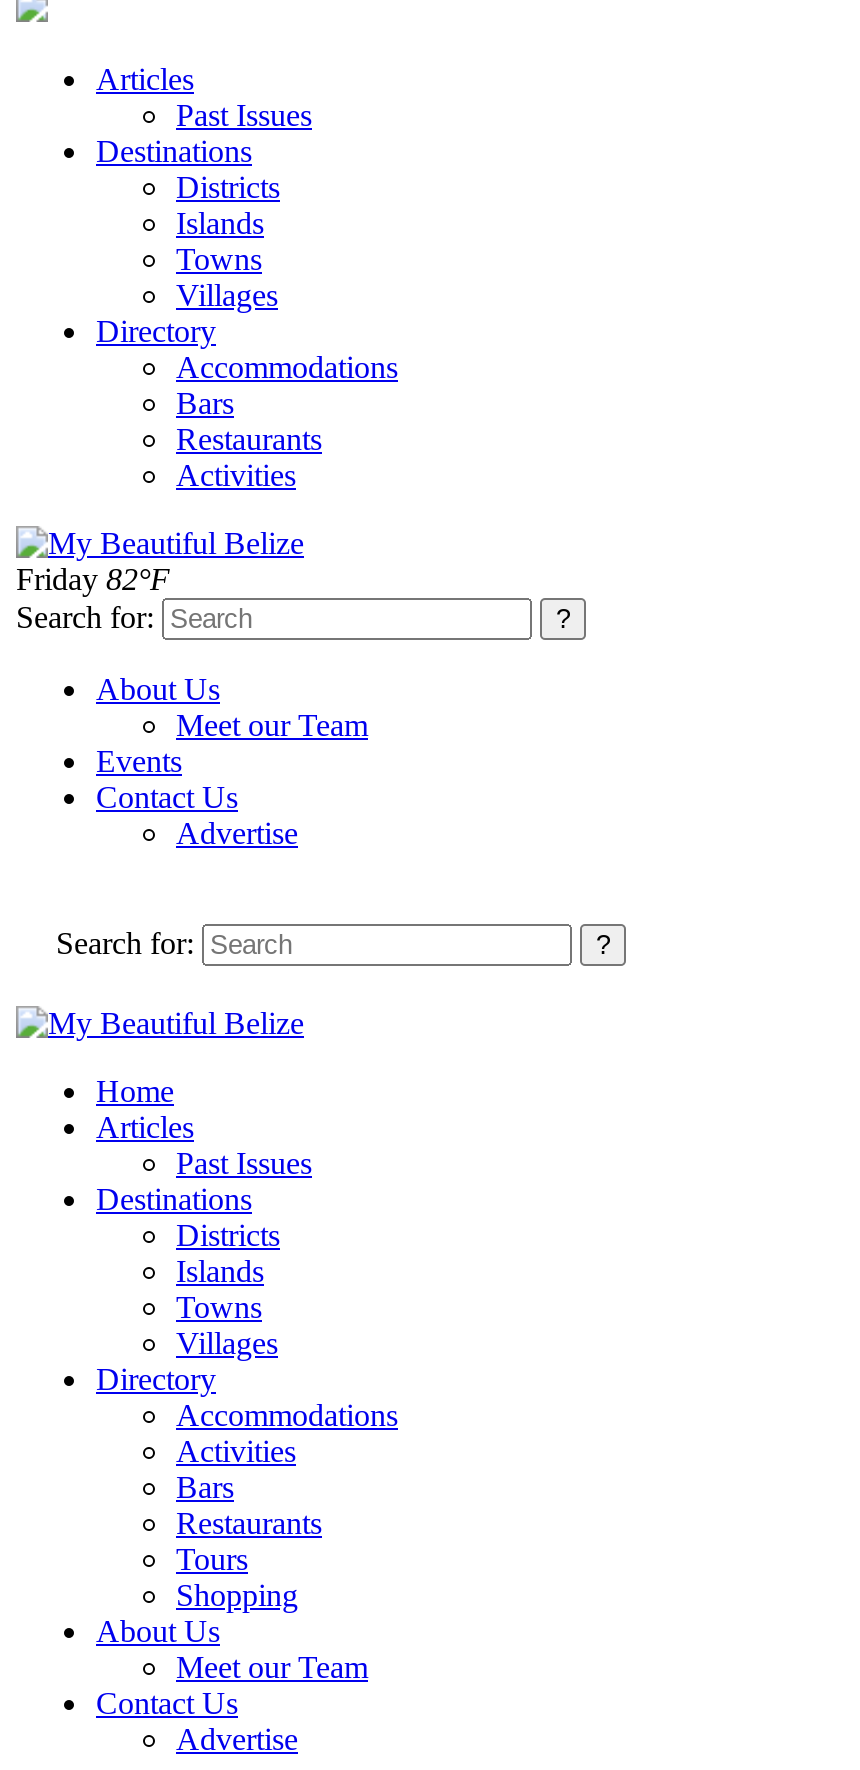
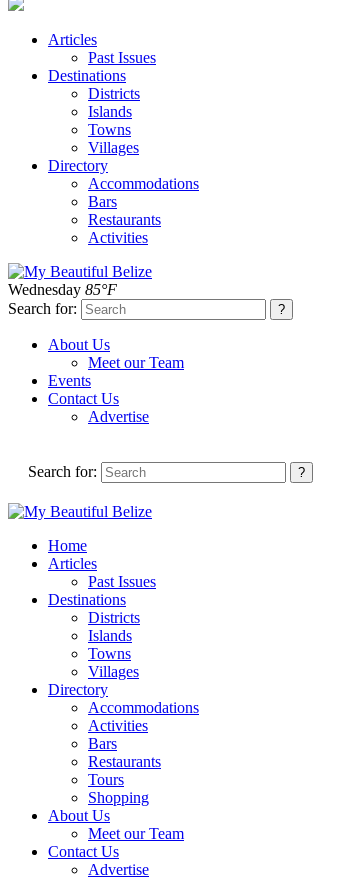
- Friday 82°F
+ Wednesday 85°F
